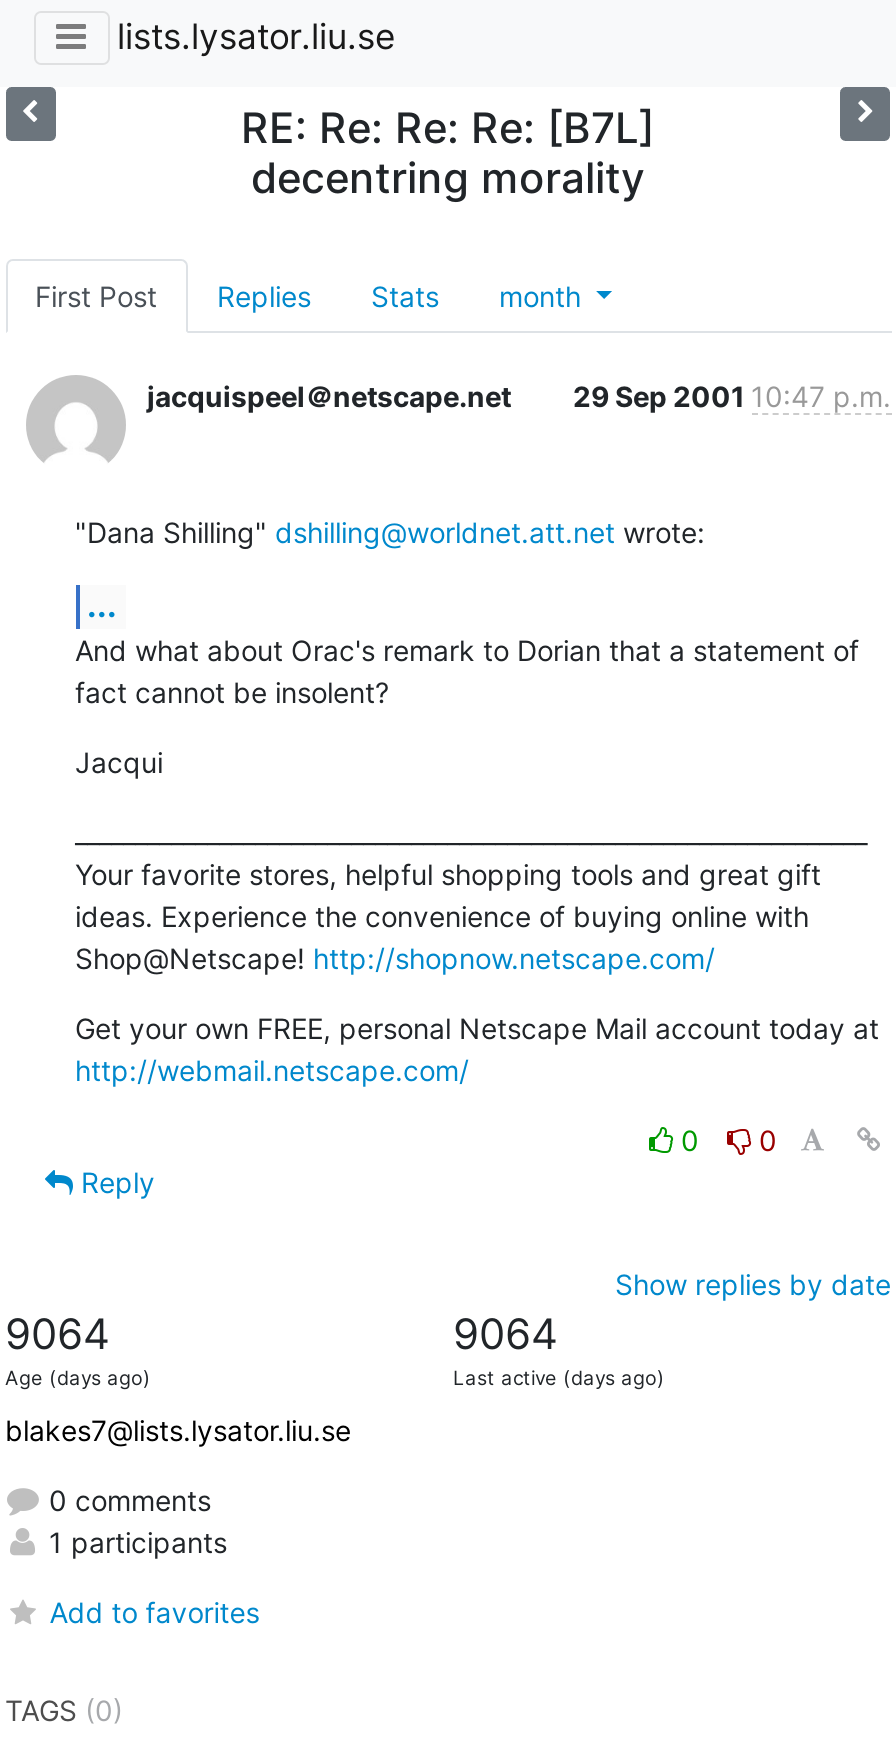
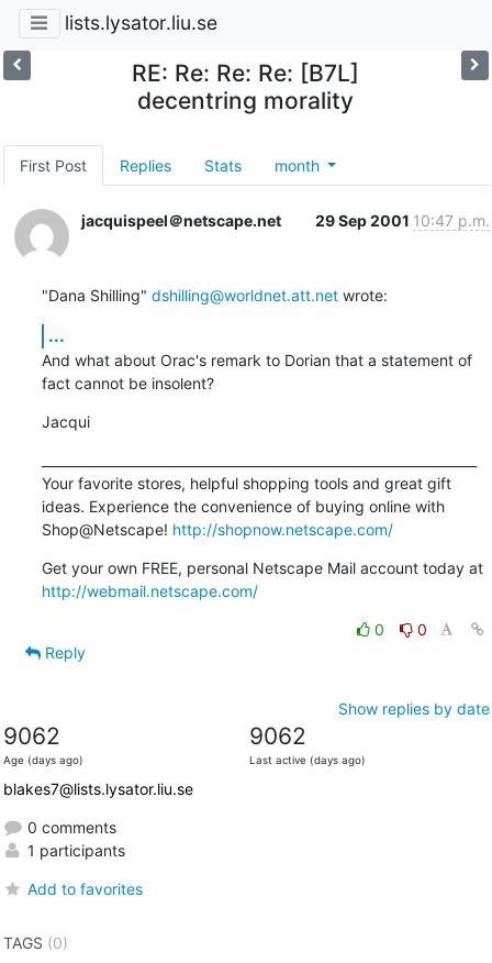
- 9064
+ 9062

- 9064
+ 9062
